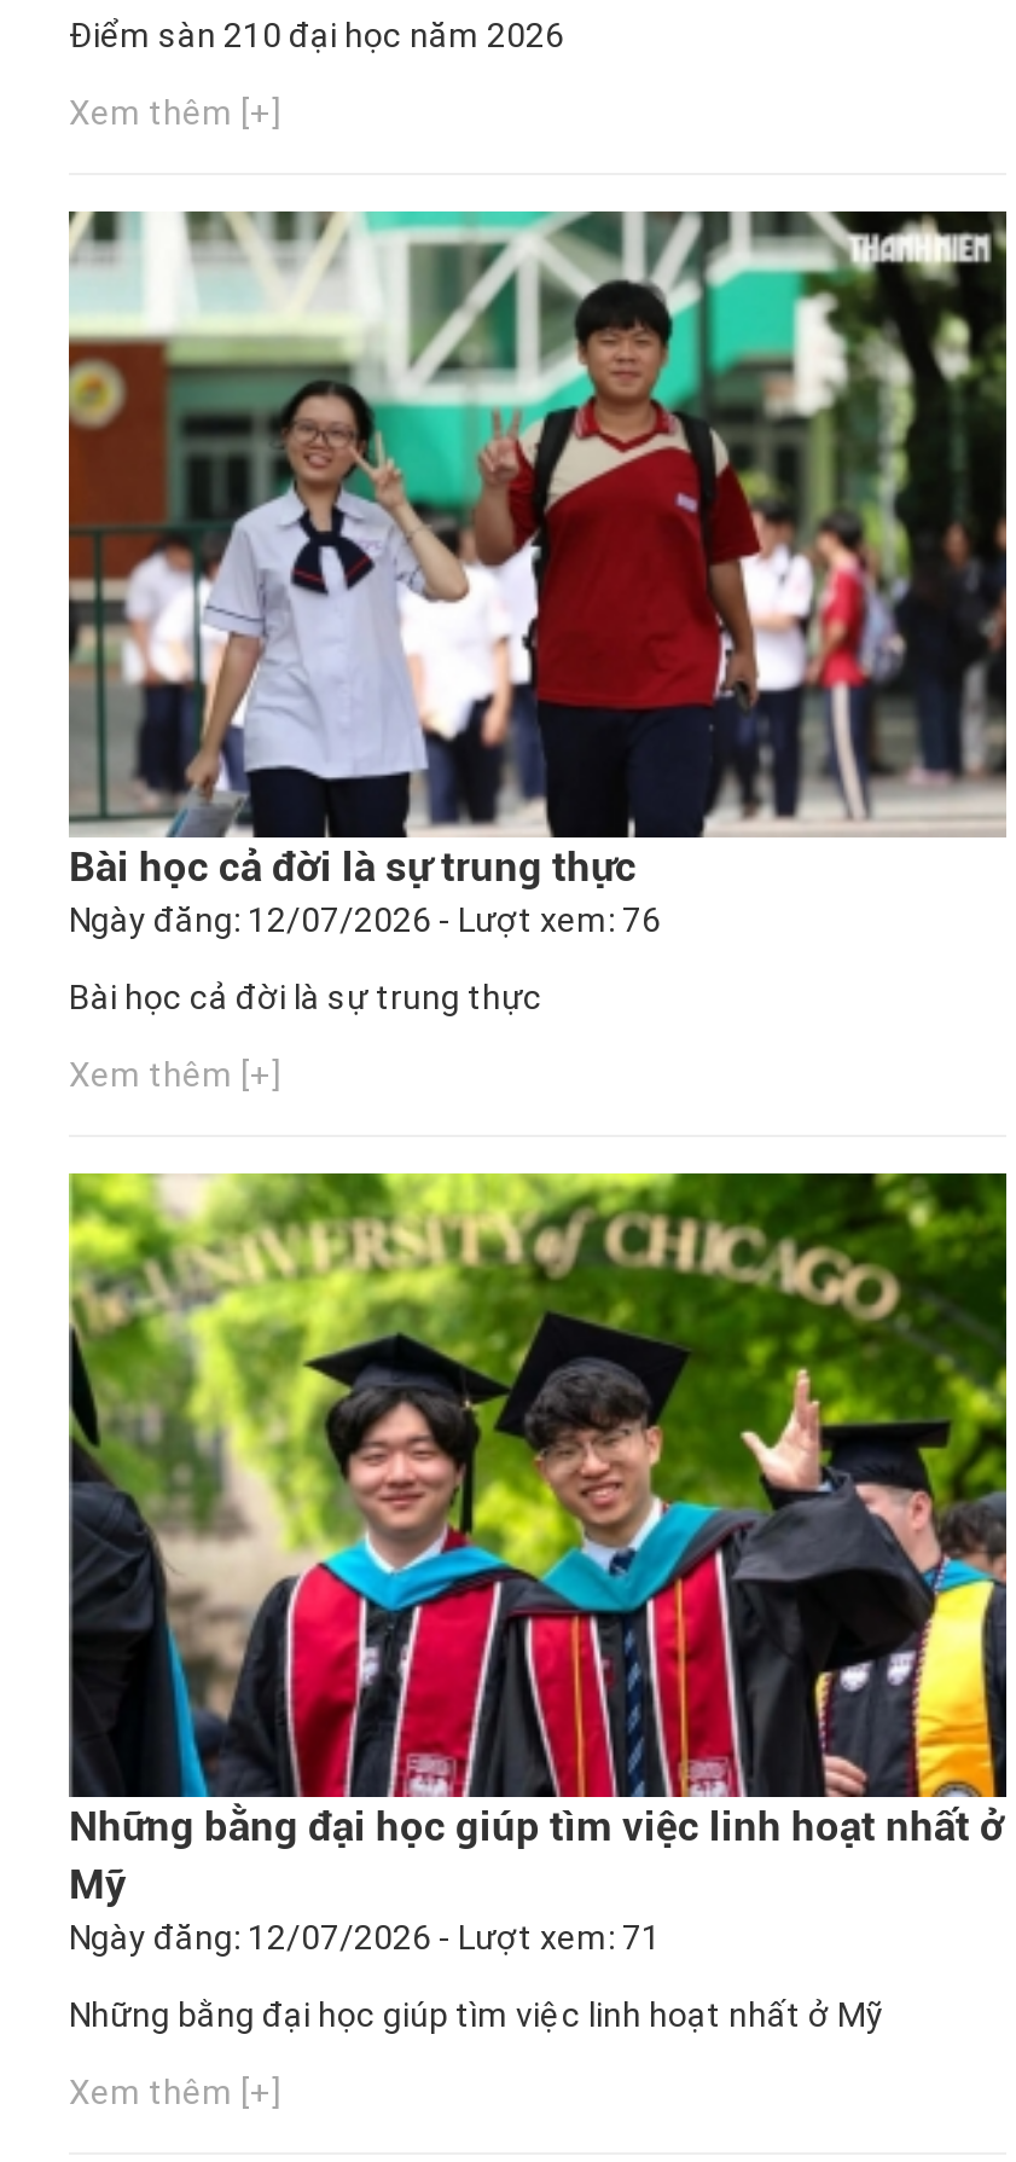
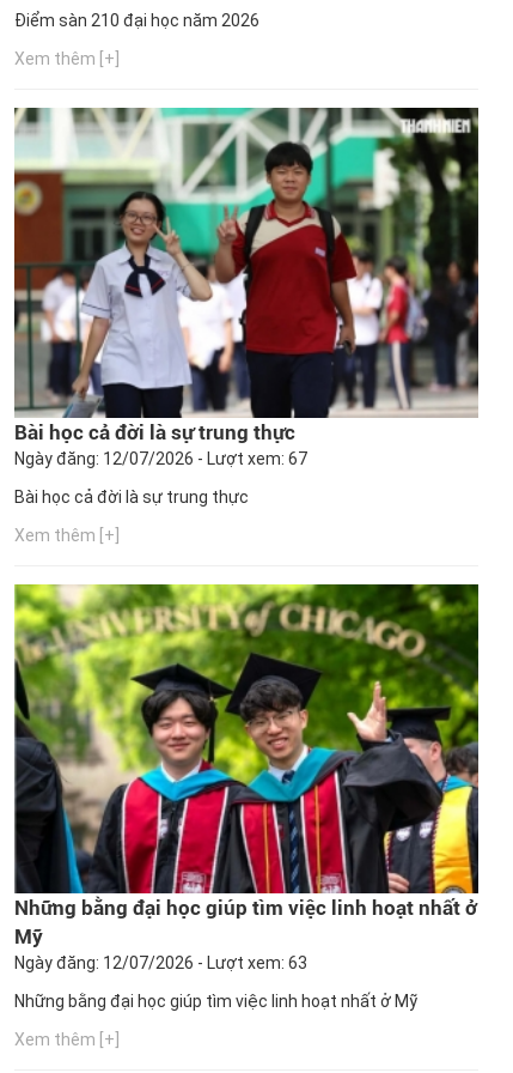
- Ngày đăng: 12/07/2026 - Lượt xem: 76
+ Ngày đăng: 12/07/2026 - Lượt xem: 67

- Ngày đăng: 12/07/2026 - Lượt xem: 71
+ Ngày đăng: 12/07/2026 - Lượt xem: 63
